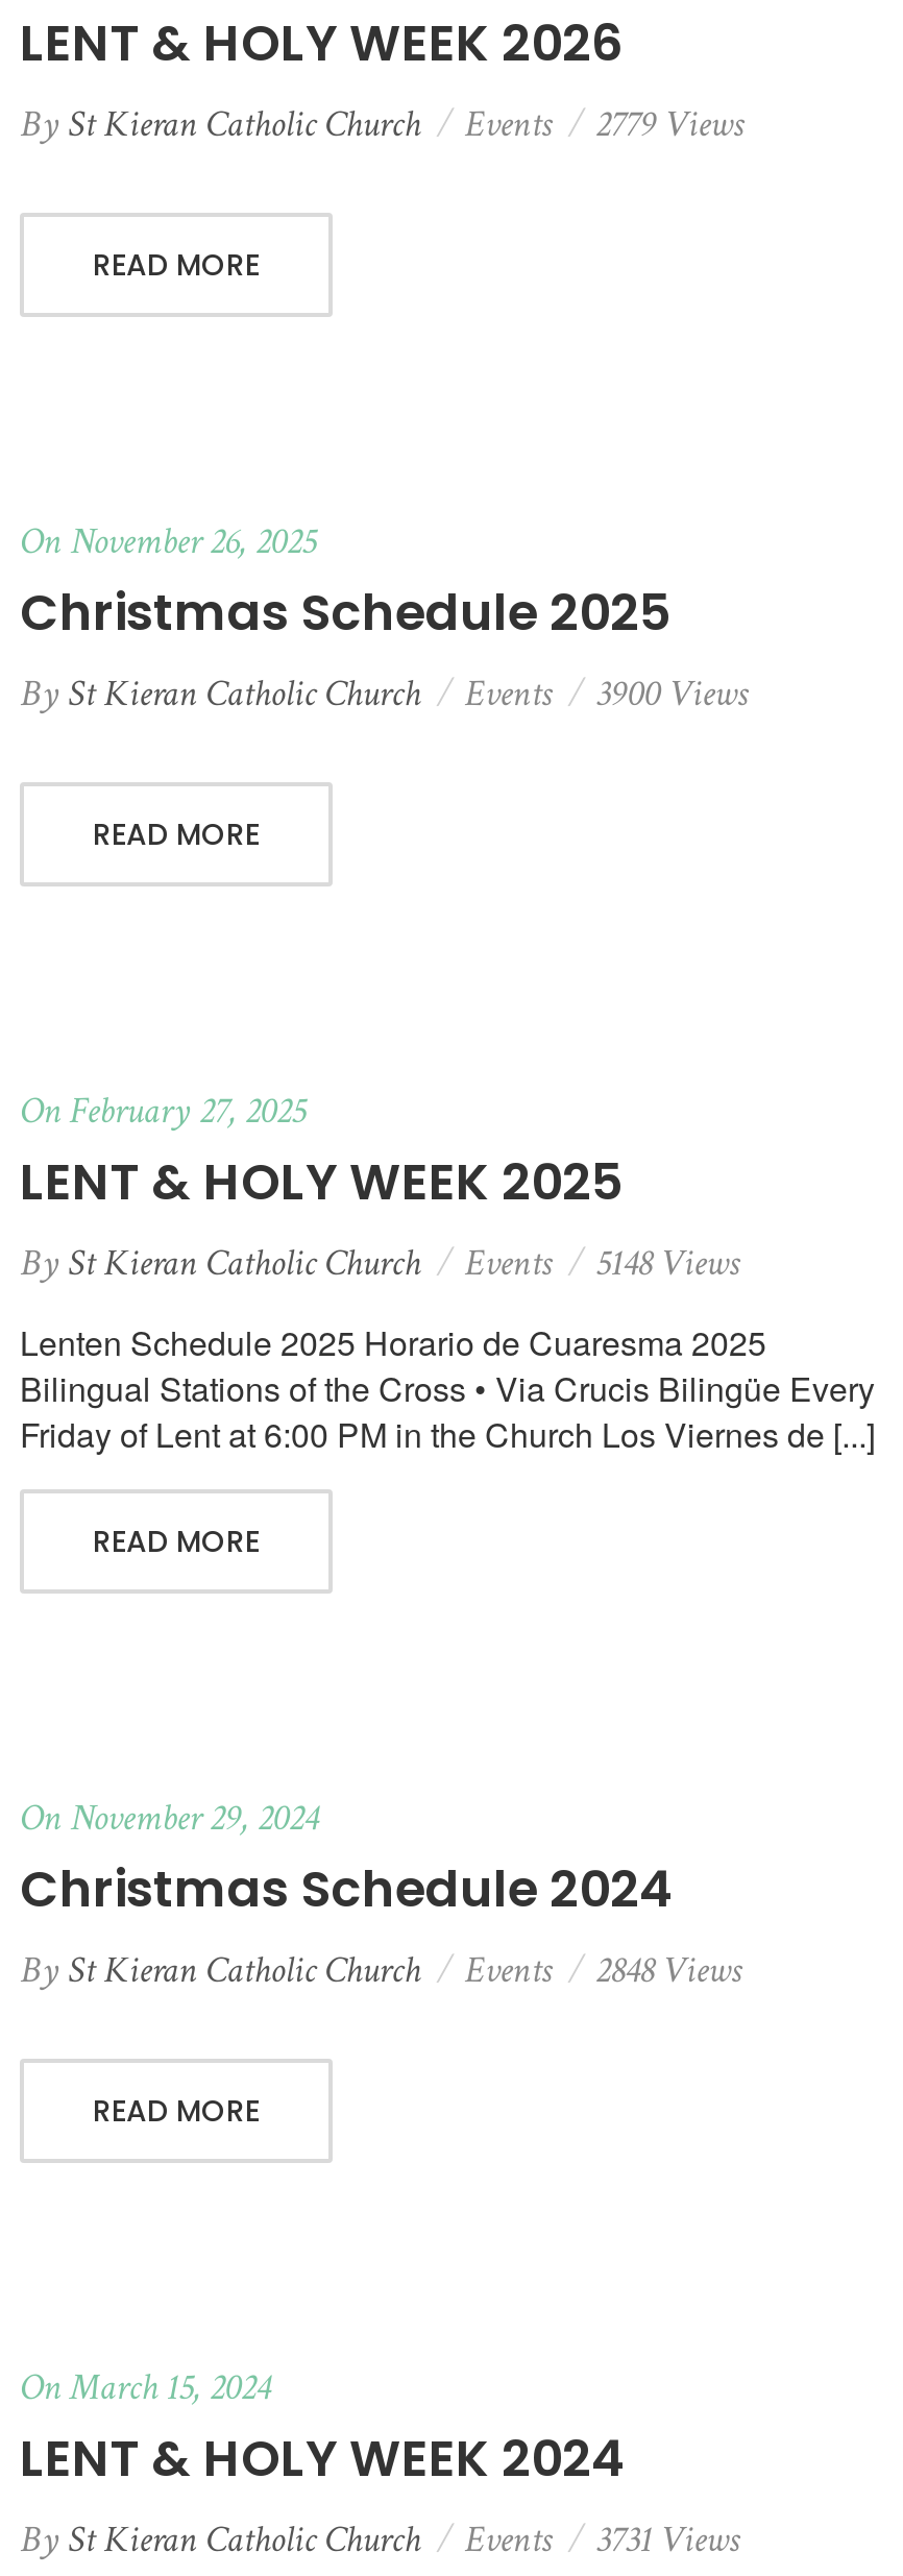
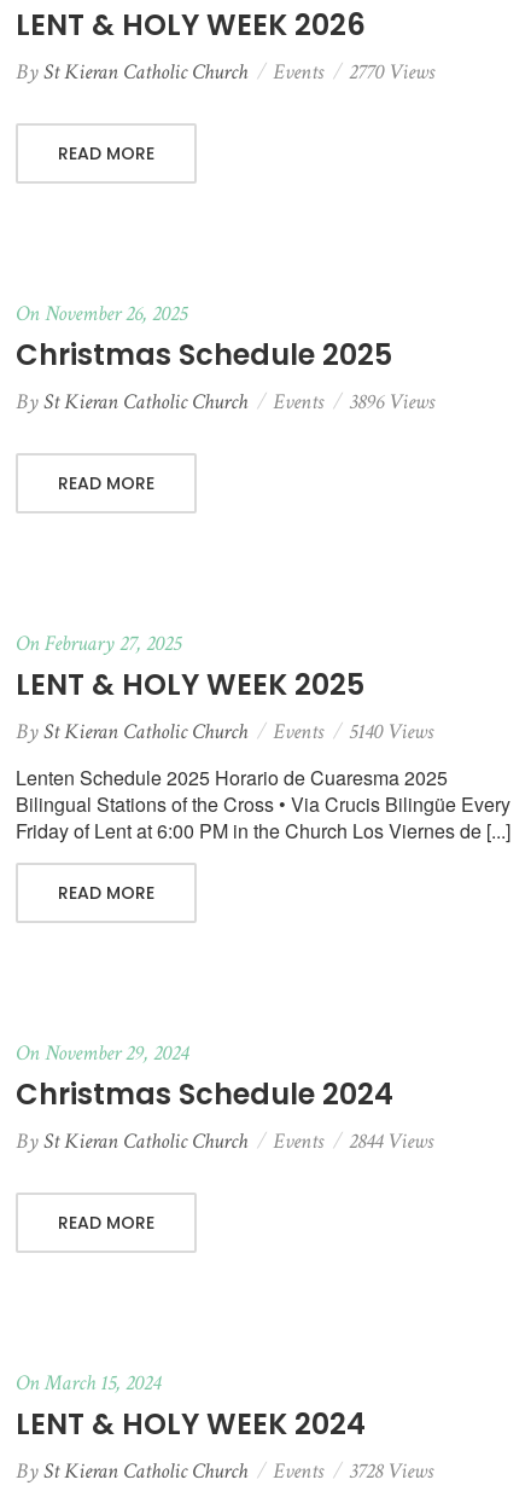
- By St Kieran Catholic Church Events 2779 Views
+ By St Kieran Catholic Church Events 2770 Views

- By St Kieran Catholic Church Events 3900 Views
+ By St Kieran Catholic Church Events 3896 Views

- By St Kieran Catholic Church Events 5148 Views
+ By St Kieran Catholic Church Events 5140 Views

- By St Kieran Catholic Church Events 2848 Views
+ By St Kieran Catholic Church Events 2844 Views

- By St Kieran Catholic Church Events 3731 Views
+ By St Kieran Catholic Church Events 3728 Views
